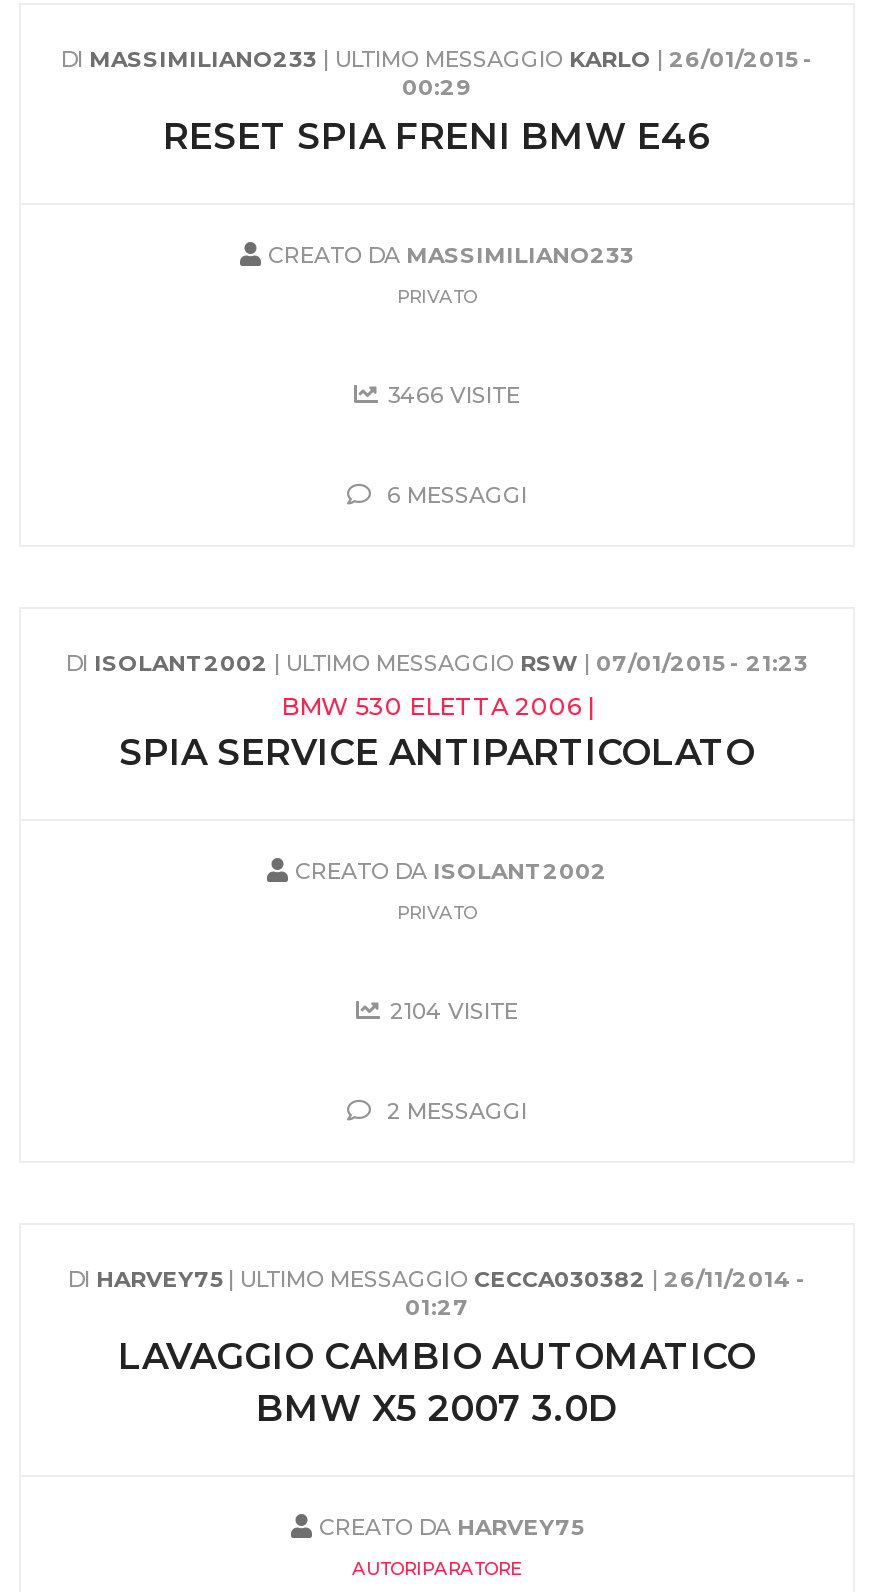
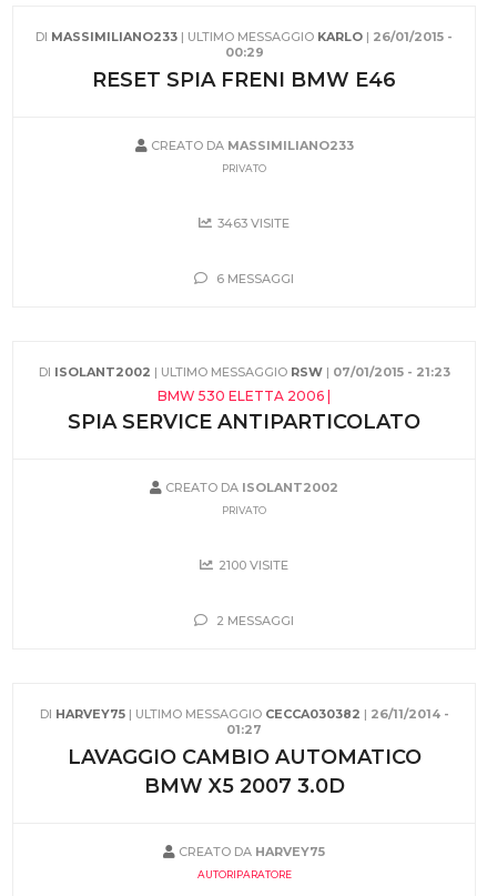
- 3466 VISITE
+ 3463 VISITE

- 2104 VISITE
+ 2100 VISITE
